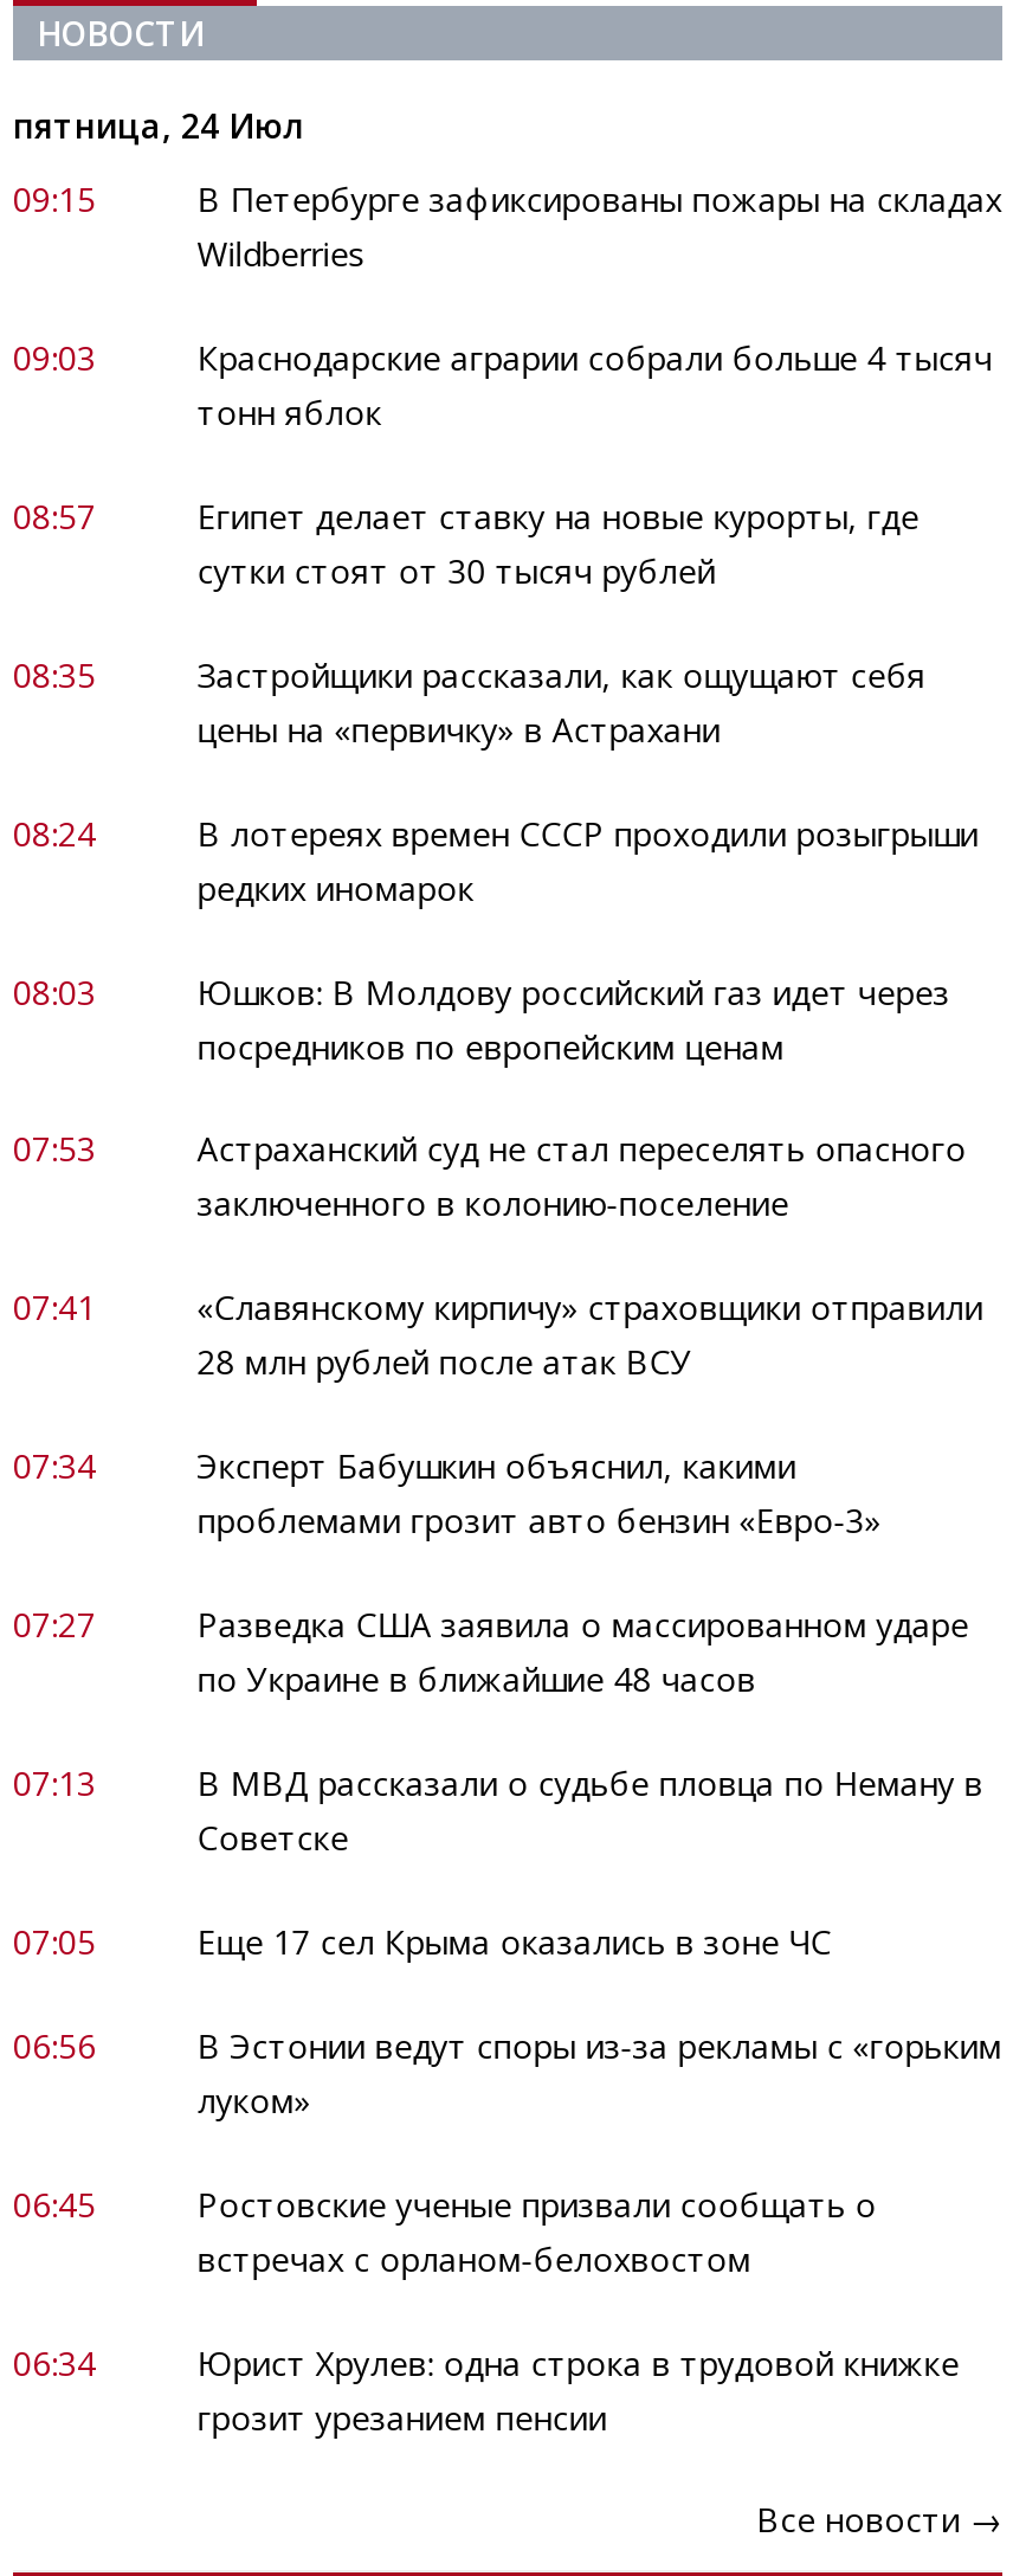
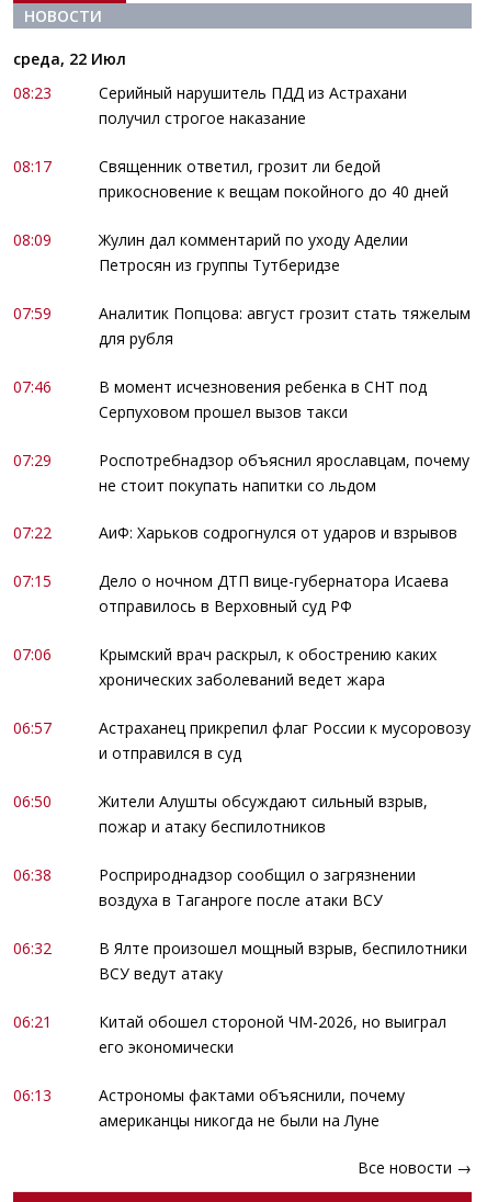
- пятница, 24 Июл
+ среда, 22 Июл

- 09:15
- В Петербурге зафиксированы пожары на складах
- Wildberries
+ 08:23
+ Серийный нарушитель ПДД из Астрахани
+ получил строгое наказание

- 09:03
- Краснодарские аграрии собрали больше 4 тысяч
- тонн яблок
+ 08:17
+ Священник ответил, грозит ли бедой
+ прикосновение к вещам покойного до 40 дней

- 08:57
- Египет делает ставку на новые курорты, где
- сутки стоят от 30 тысяч рублей
+ 08:09
+ Жулин дал комментарий по уходу Аделии
+ Петросян из группы Тутберидзе

- 08:35
- Застройщики рассказали, как ощущают себя
- цены на «первичку» в Астрахани
+ 07:59
+ Аналитик Попцова: август грозит стать тяжелым
+ для рубля

- 08:24
- В лотереях времен СССР проходили розыгрыши
- редких иномарок
+ 07:46
+ В момент исчезновения ребенка в СНТ под
+ Серпуховом прошел вызов такси

- 08:03
- Юшков: В Молдову российский газ идет через
- посредников по европейским ценам
+ 07:29
+ Роспотребнадзор объяснил ярославцам, почему
+ не стоит покупать напитки со льдом

- 07:53
- Астраханский суд не стал переселять опасного
- заключенного в колонию-поселение
+ 07:22
+ АиФ: Харьков содрогнулся от ударов и взрывов

- 07:41
- «Славянскому кирпичу» страховщики отправили
- 28 млн рублей после атак ВСУ
+ 07:15
+ Дело о ночном ДТП вице-губернатора Исаева
+ отправилось в Верховный суд РФ

- 07:34
- Эксперт Бабушкин объяснил, какими
- проблемами грозит авто бензин «Евро-3»
+ 07:06
+ Крымский врач раскрыл, к обострению каких
+ хронических заболеваний ведет жара

- 07:27
- Разведка США заявила о массированном ударе
- по Украине в ближайшие 48 часов
+ 06:57
+ Астраханец прикрепил флаг России к мусоровозу
+ и отправился в суд

- 07:13
- В МВД рассказали о судьбе пловца по Неману в
- Советске
+ 06:50
+ Жители Алушты обсуждают сильный взрыв,
+ пожар и атаку беспилотников

- 07:05
- Еще 17 сел Крыма оказались в зоне ЧС
+ 06:38
+ Росприроднадзор сообщил о загрязнении
+ воздуха в Таганроге после атаки ВСУ

- 06:56
- В Эстонии ведут споры из-за рекламы с «горьким
- луком»
+ 06:32
+ В Ялте произошел мощный взрыв, беспилотники
+ ВСУ ведут атаку

- 06:45
- Ростовские ученые призвали сообщать о
- встречах с орланом-белохвостом
+ 06:21
+ Китай обошел стороной ЧМ-2026, но выиграл
+ его экономически

- 06:34
- Юрист Хрулев: одна строка в трудовой книжке
- грозит урезанием пенсии
+ 06:13
+ Астрономы фактами объяснили, почему
+ американцы никогда не были на Луне
